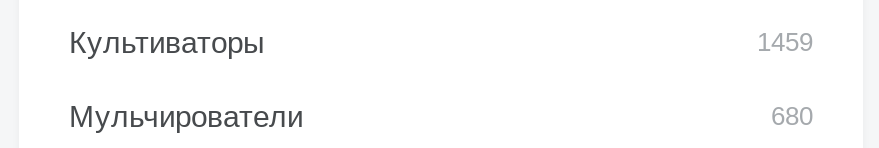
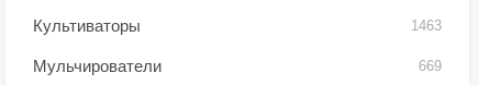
- 1459
+ 1463

- 680
+ 669
